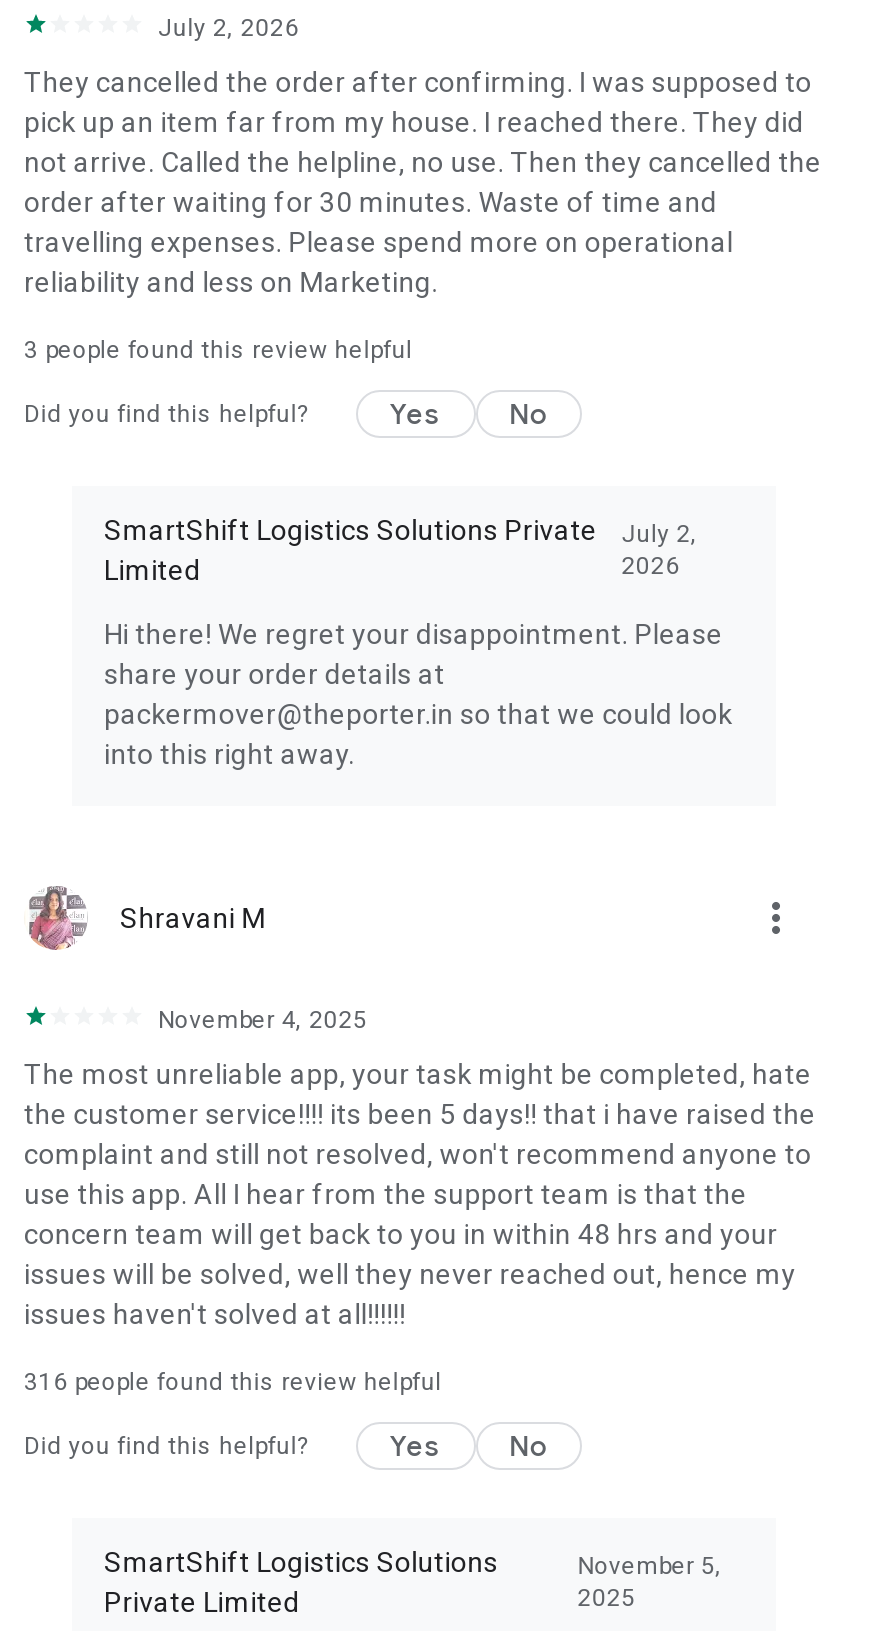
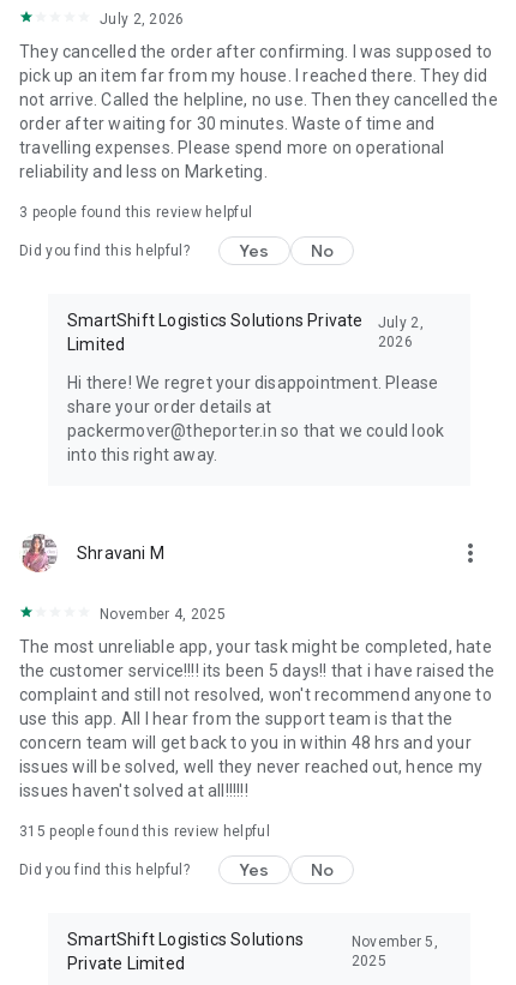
- 316 people found this review helpful
+ 315 people found this review helpful
